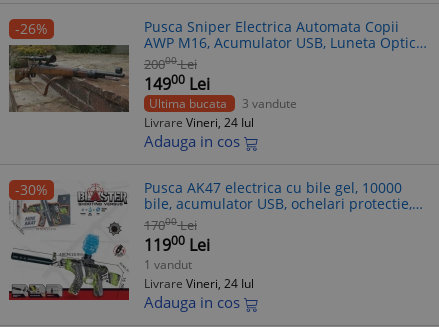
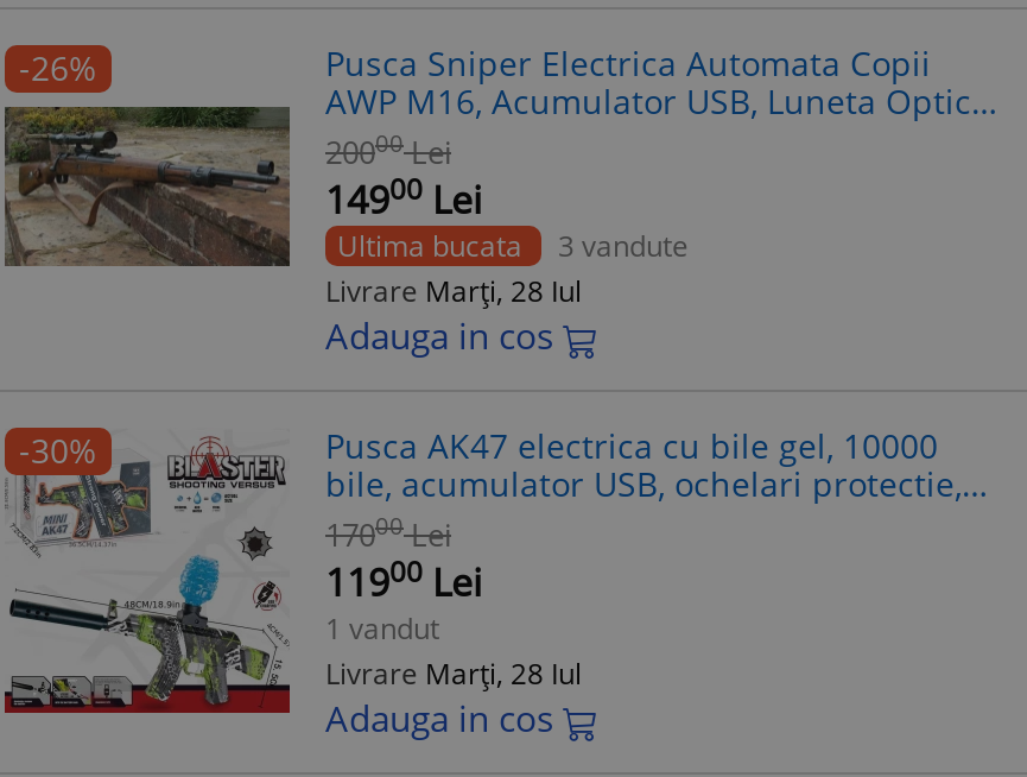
- Livrare Vineri, 24 Iul
+ Livrare Marți, 28 Iul

- Livrare Vineri, 24 Iul
+ Livrare Marți, 28 Iul
